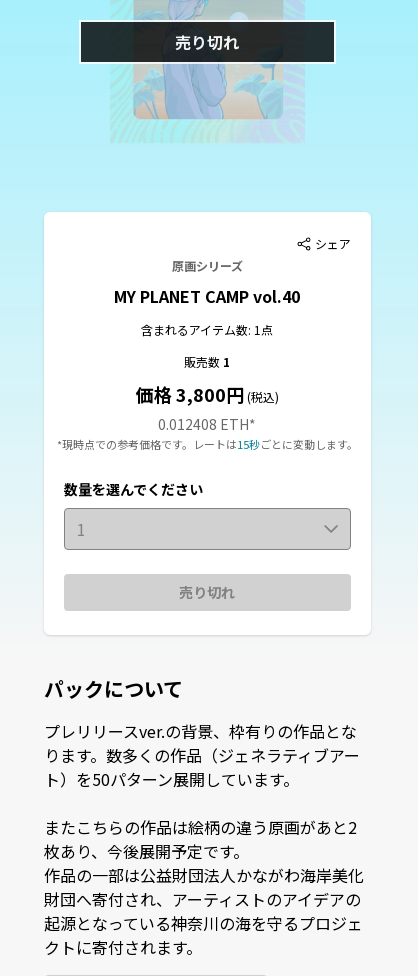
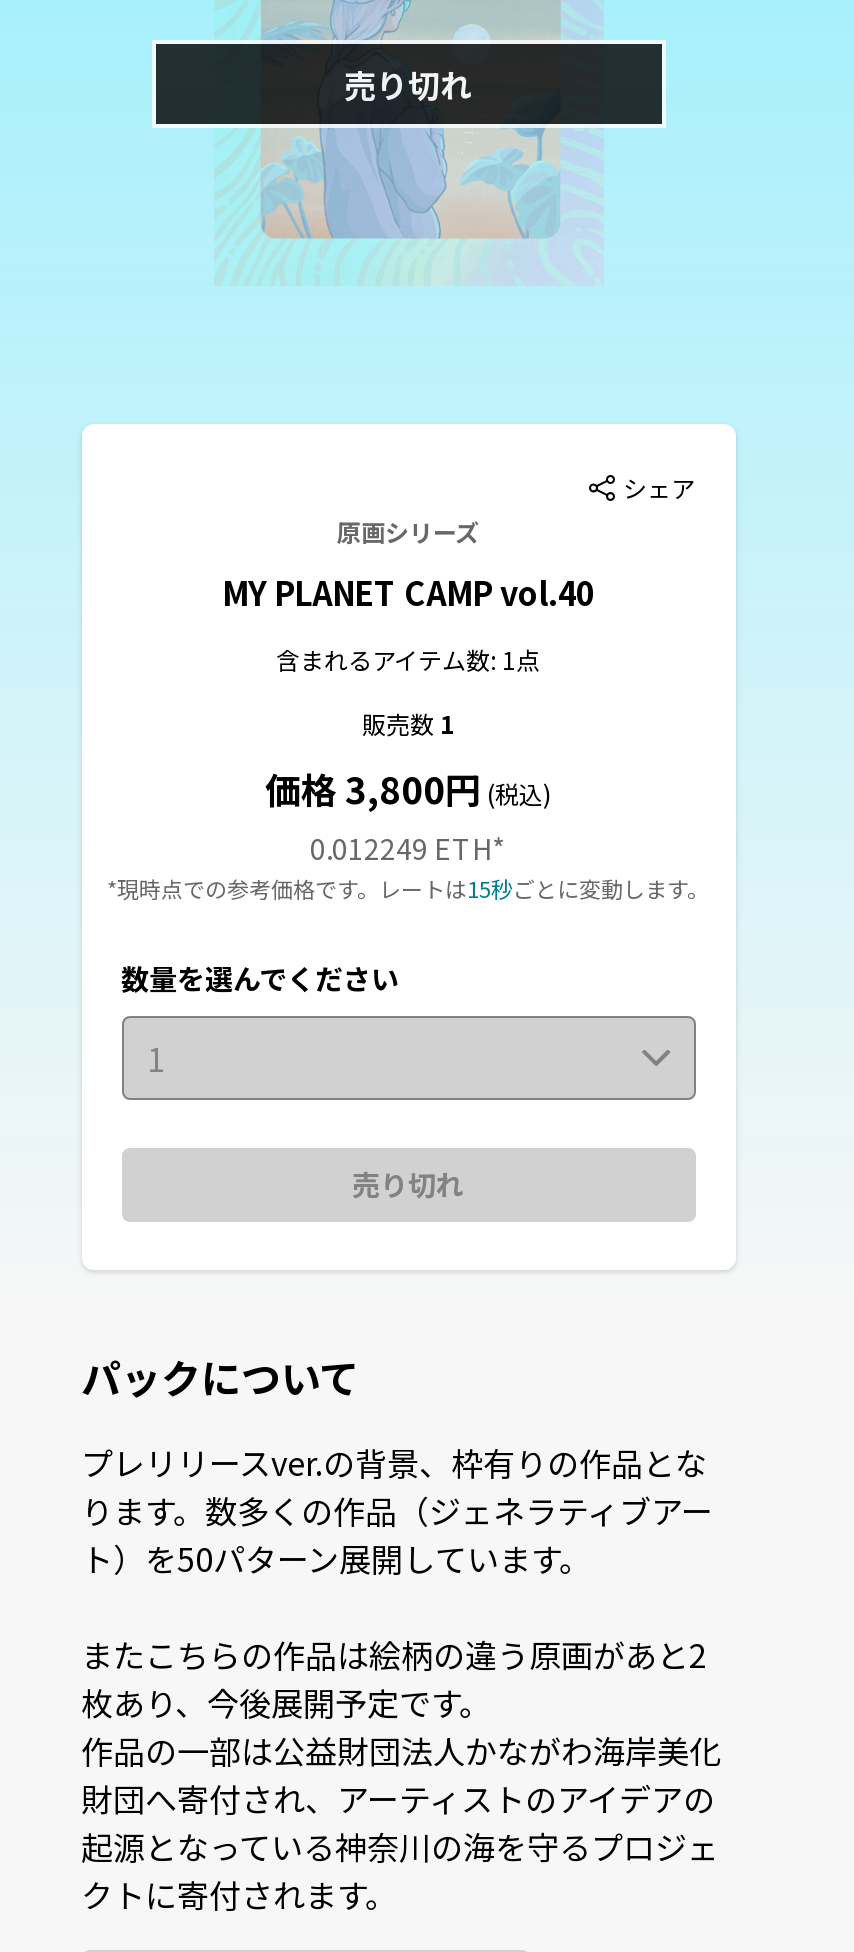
- 0.012408 ETH*
+ 0.012249 ETH*
